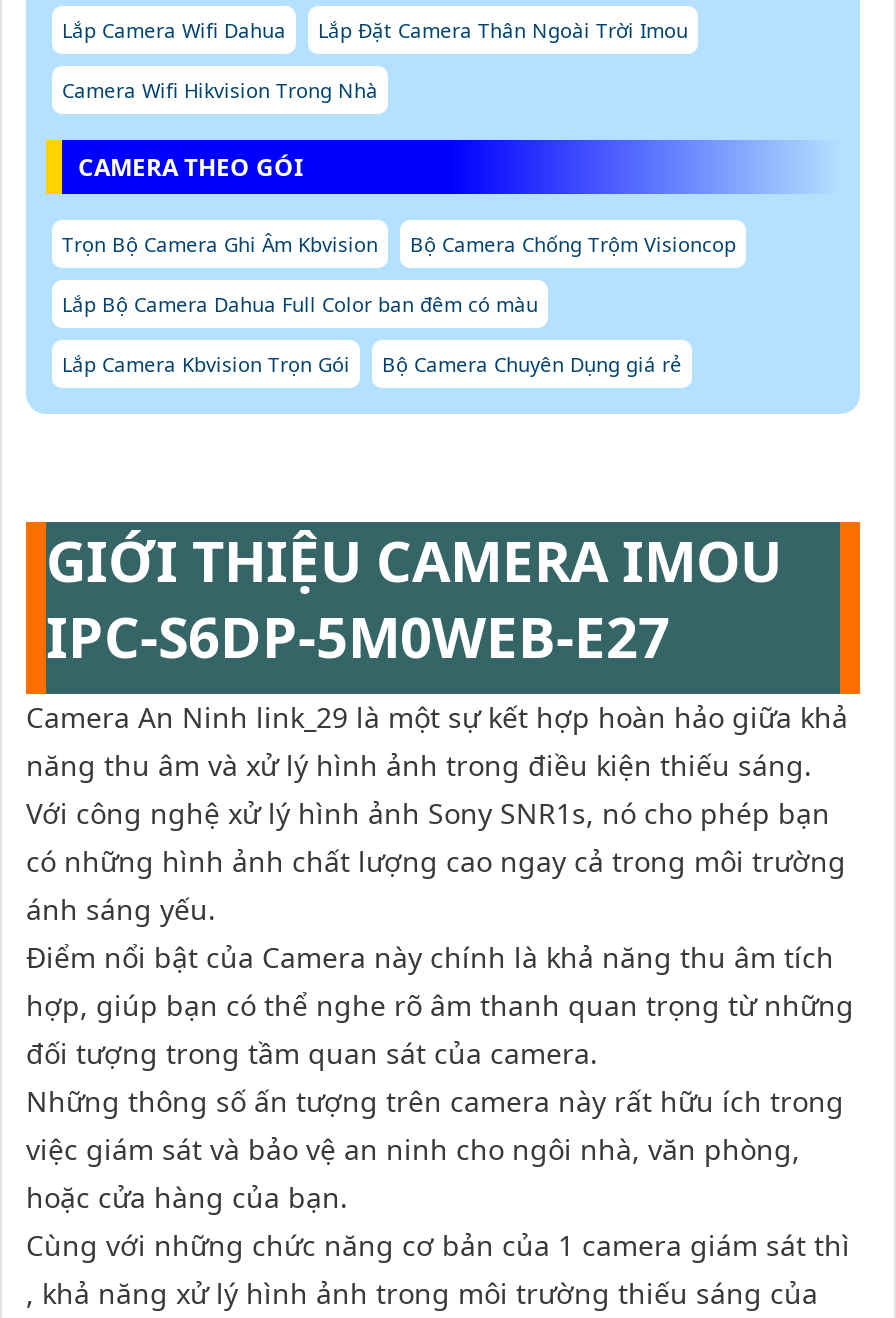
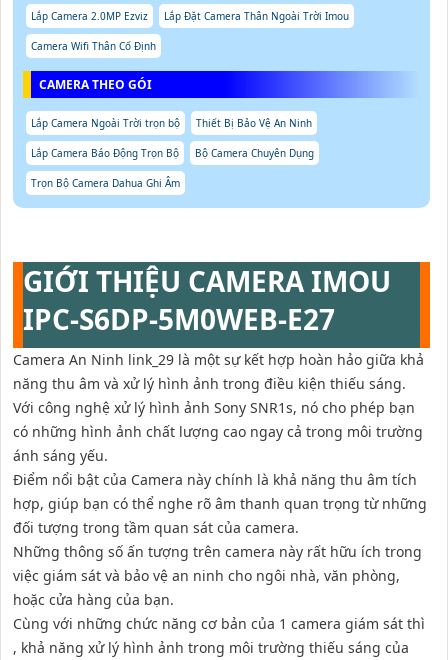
- Lắp Camera Wifi Dahua
+ Lắp Camera 2.0MP Ezviz

- Camera Wifi Hikvision Trong Nhà
+ Camera Wifi Thân Cố Định

- Trọn Bộ Camera Ghi Âm Kbvision
- Bộ Camera Chống Trộm Visioncop
+ Lắp Camera Ngoài Trời trọn bộ
+ Thiết Bị Bảo Vệ An Ninh

- Lắp Bộ Camera Dahua Full Color ban đêm có màu
+ Lắp Camera Báo Động Trọn Bộ
+ Bộ Camera Chuyên Dụng

- Lắp Camera Kbvision Trọn Gói
- Bộ Camera Chuyên Dụng giá rẻ
+ Trọn Bộ Camera Dahua Ghi Âm
